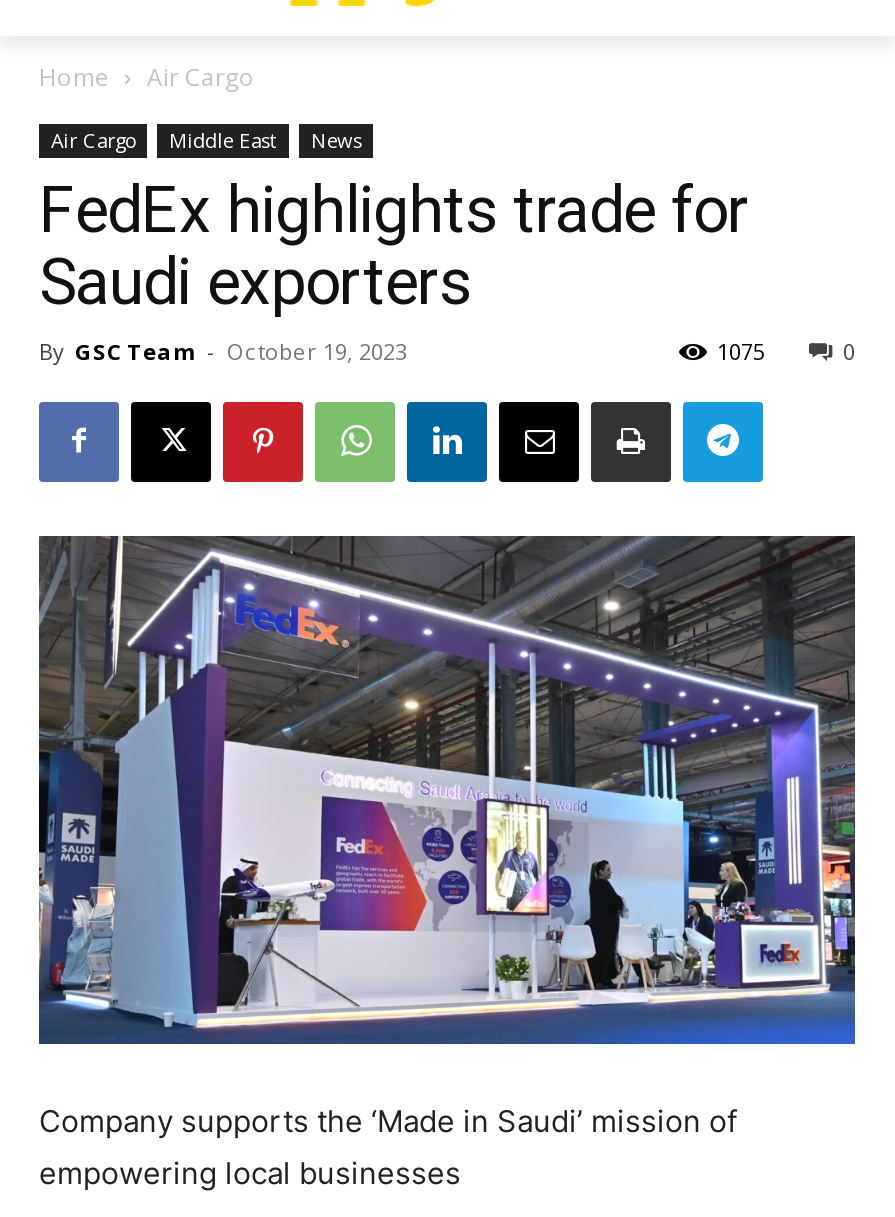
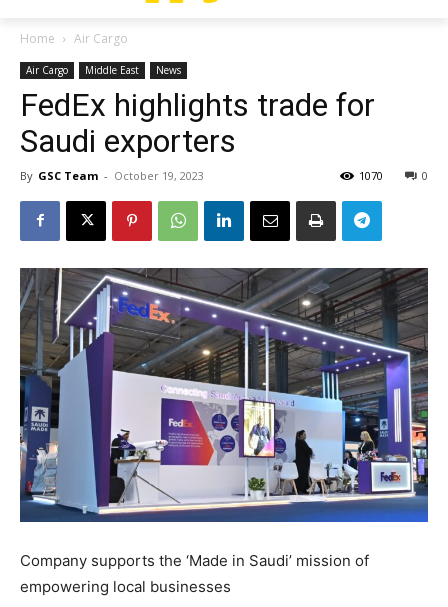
- 1075
+ 1070
